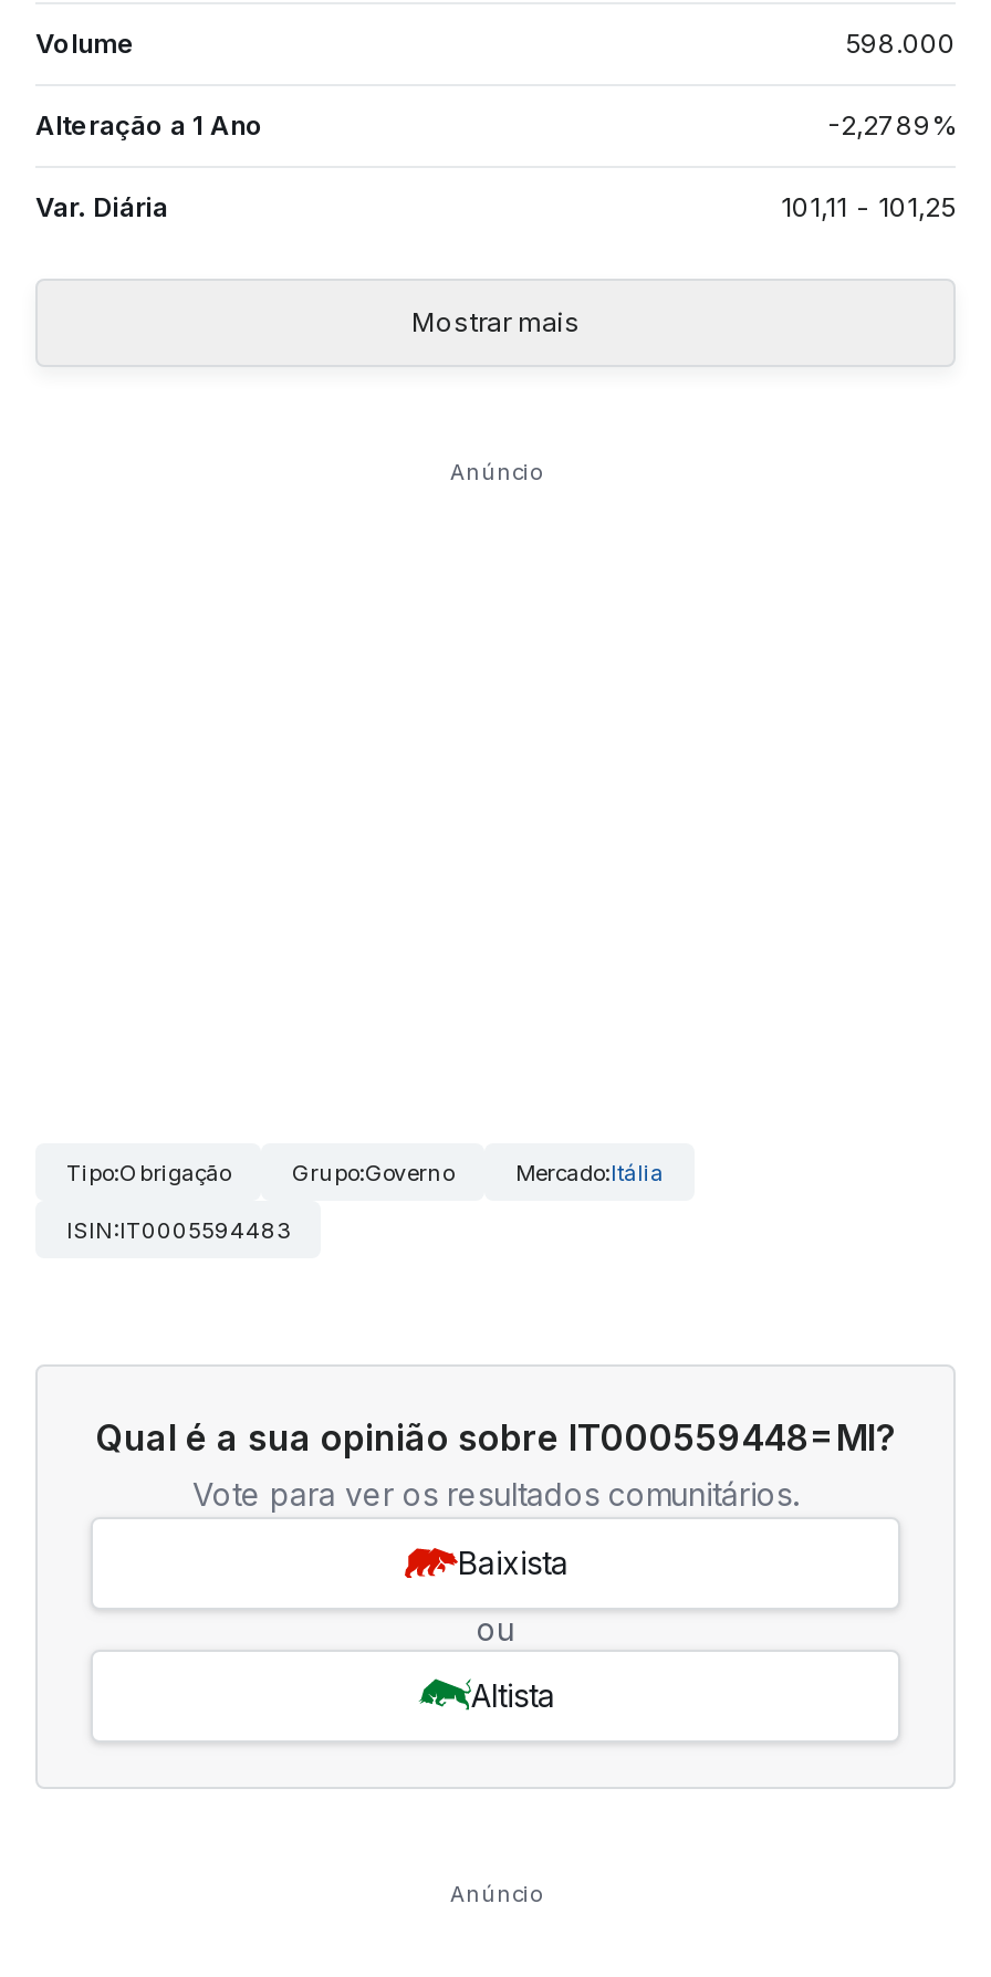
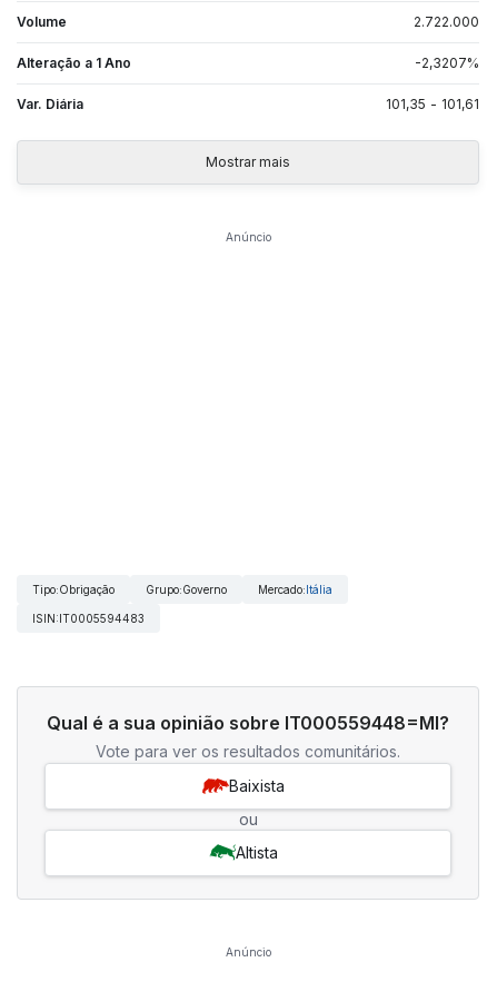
- 598.000
+ 2.722.000

- -2,2789%
+ -2,3207%

- 101,11 - 101,25
+ 101,35 - 101,61
